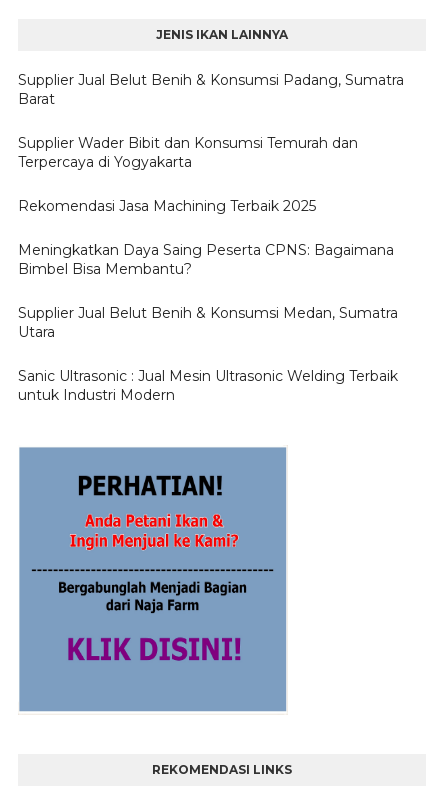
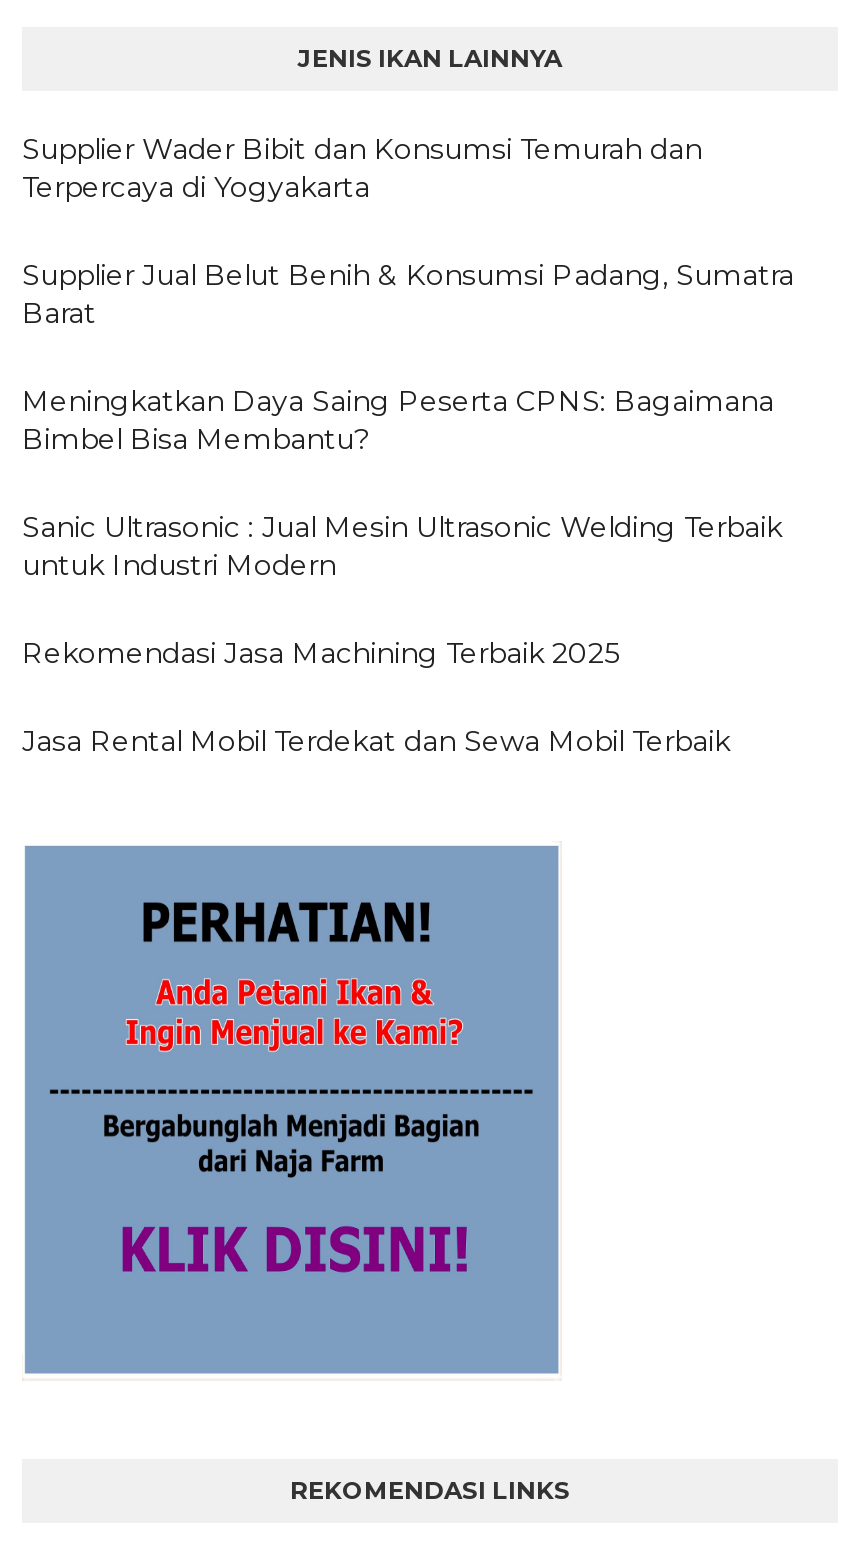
moved down: Supplier Jual Belut Benih & Konsumsi Padang, Sumatra | Barat

moved up: Supplier Wader Bibit dan Konsumsi Temurah dan | Terpercaya di Yogyakarta

moved down: Rekomendasi Jasa Machining Terbaik 2025

moved up: Meningkatkan Daya Saing Peserta CPNS: Bagaimana | Bimbel Bisa Membantu?

- Supplier Jual Belut Benih & Konsumsi Medan, Sumatra
- Utara

moved up: Sanic Ultrasonic : Jual Mesin Ultrasonic Welding Terbaik | untuk Industri Modern

+ Jasa Rental Mobil Terdekat dan Sewa Mobil Terbaik
